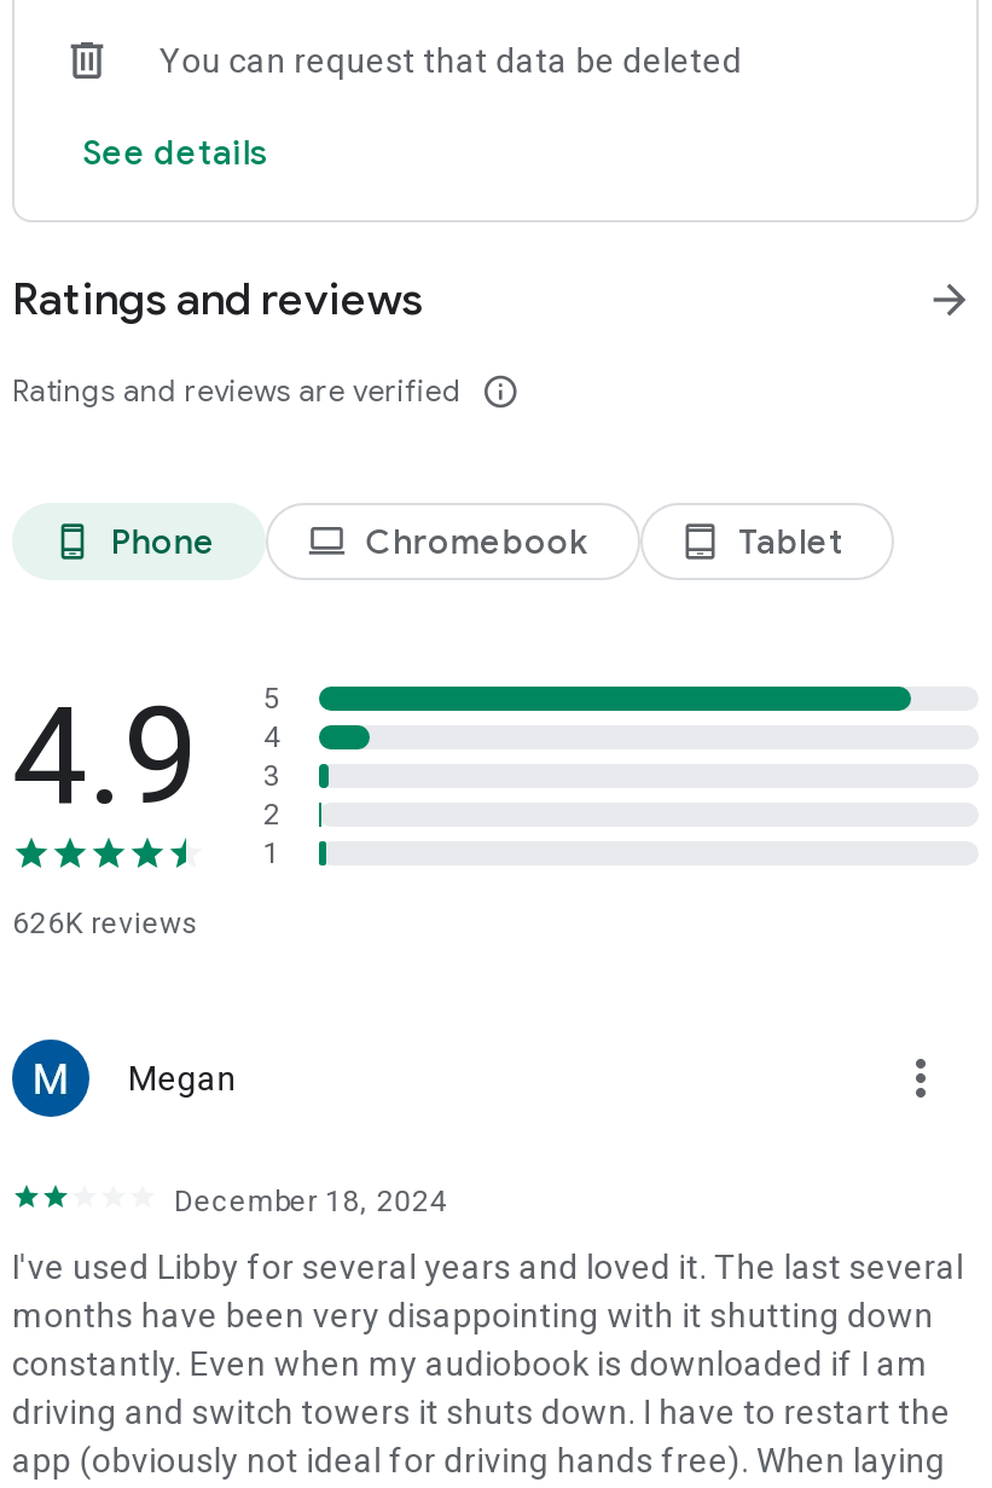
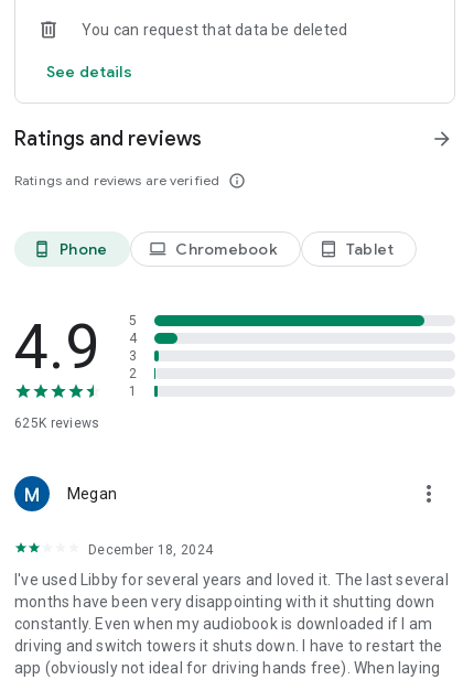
- 626K reviews
+ 625K reviews
